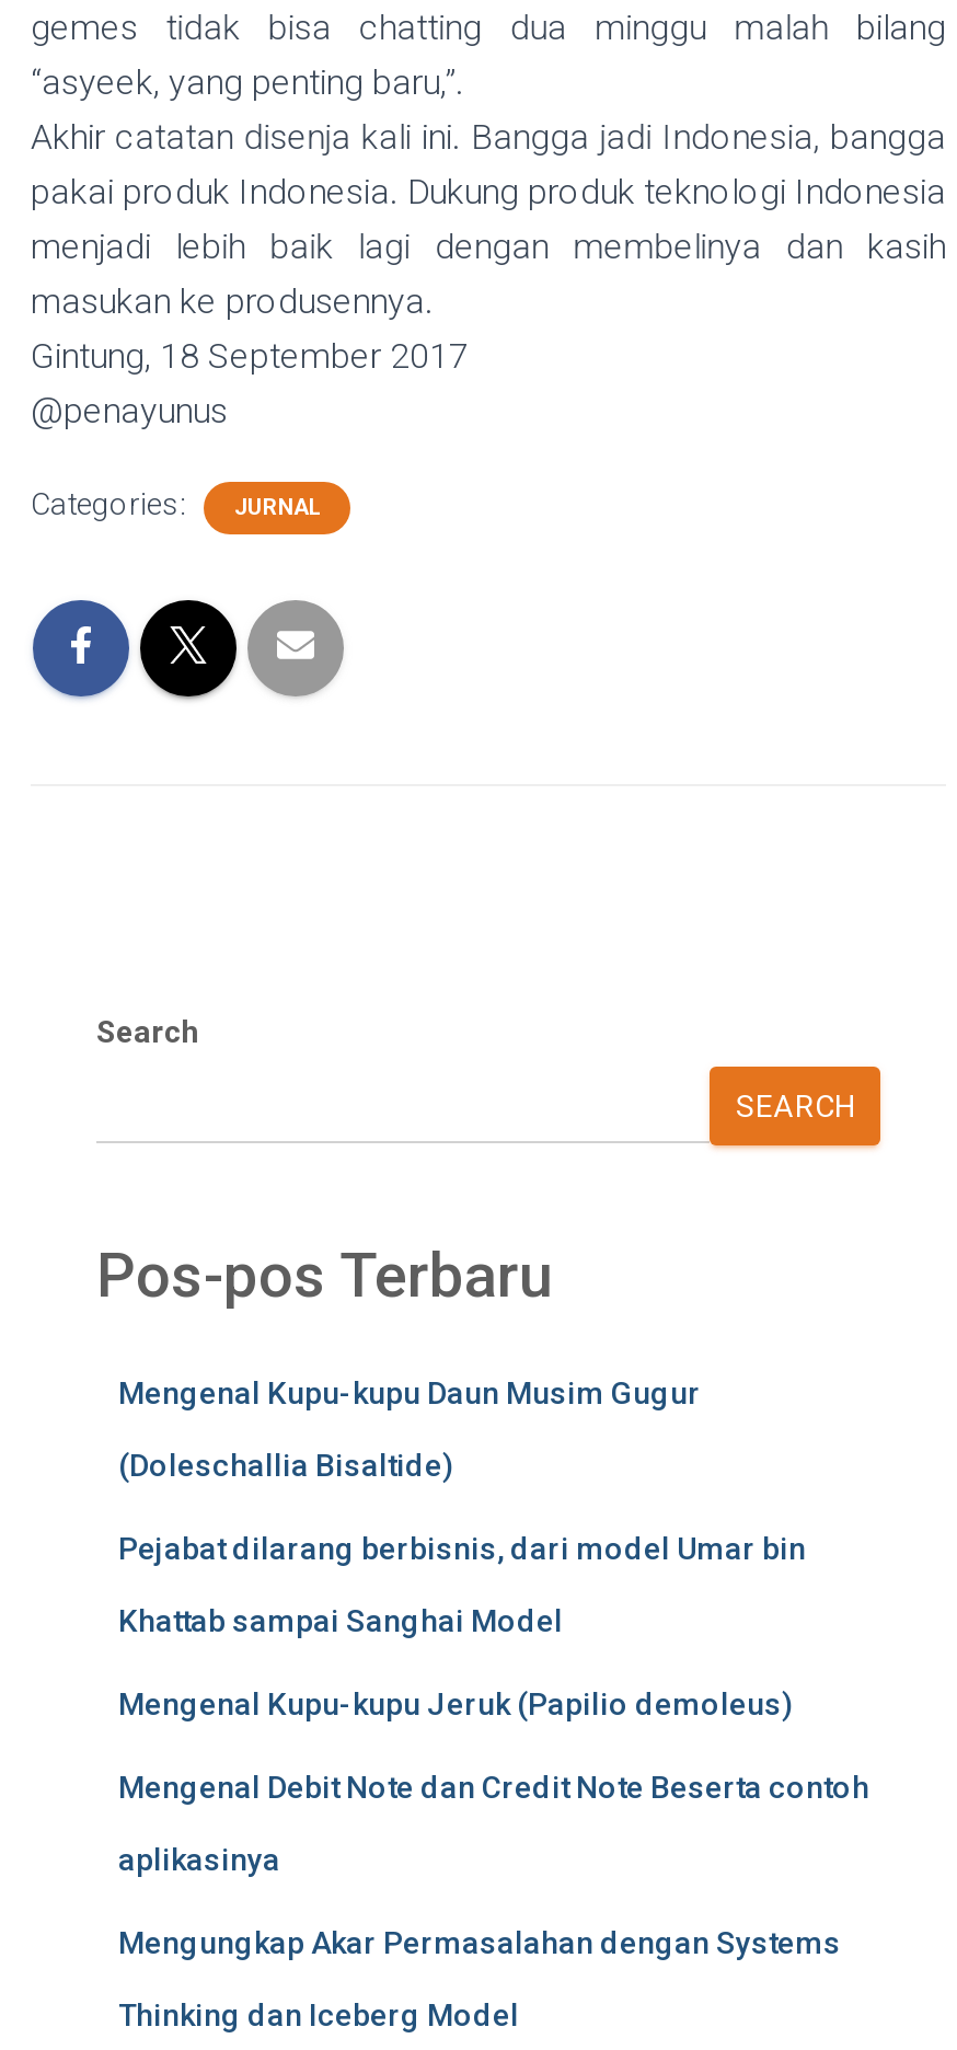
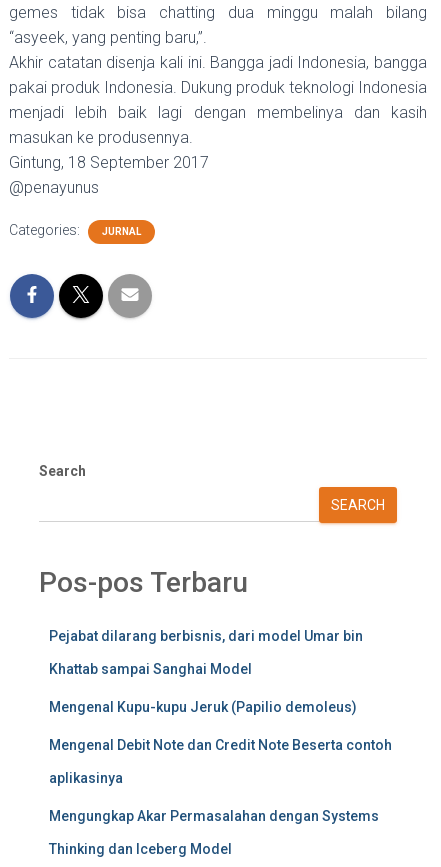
- Mengenal Kupu-kupu Daun Musim Gugur
- (Doleschallia Bisaltide)
